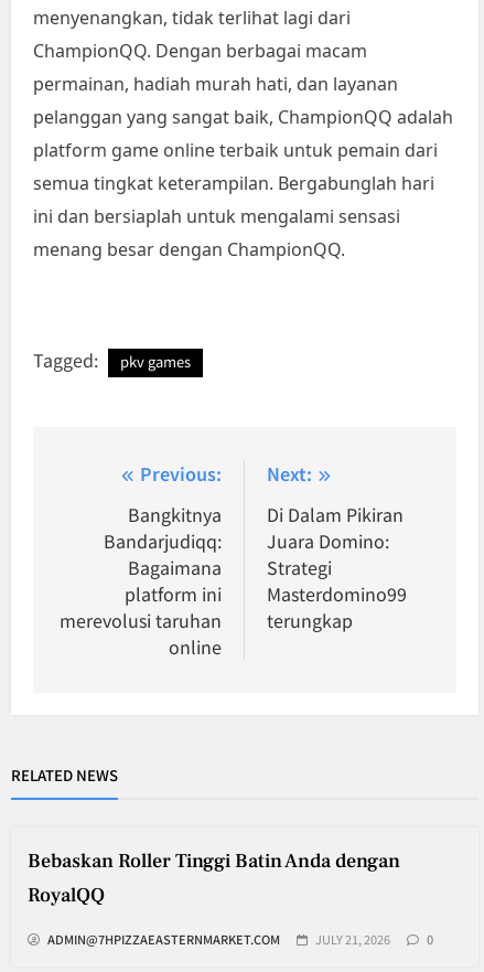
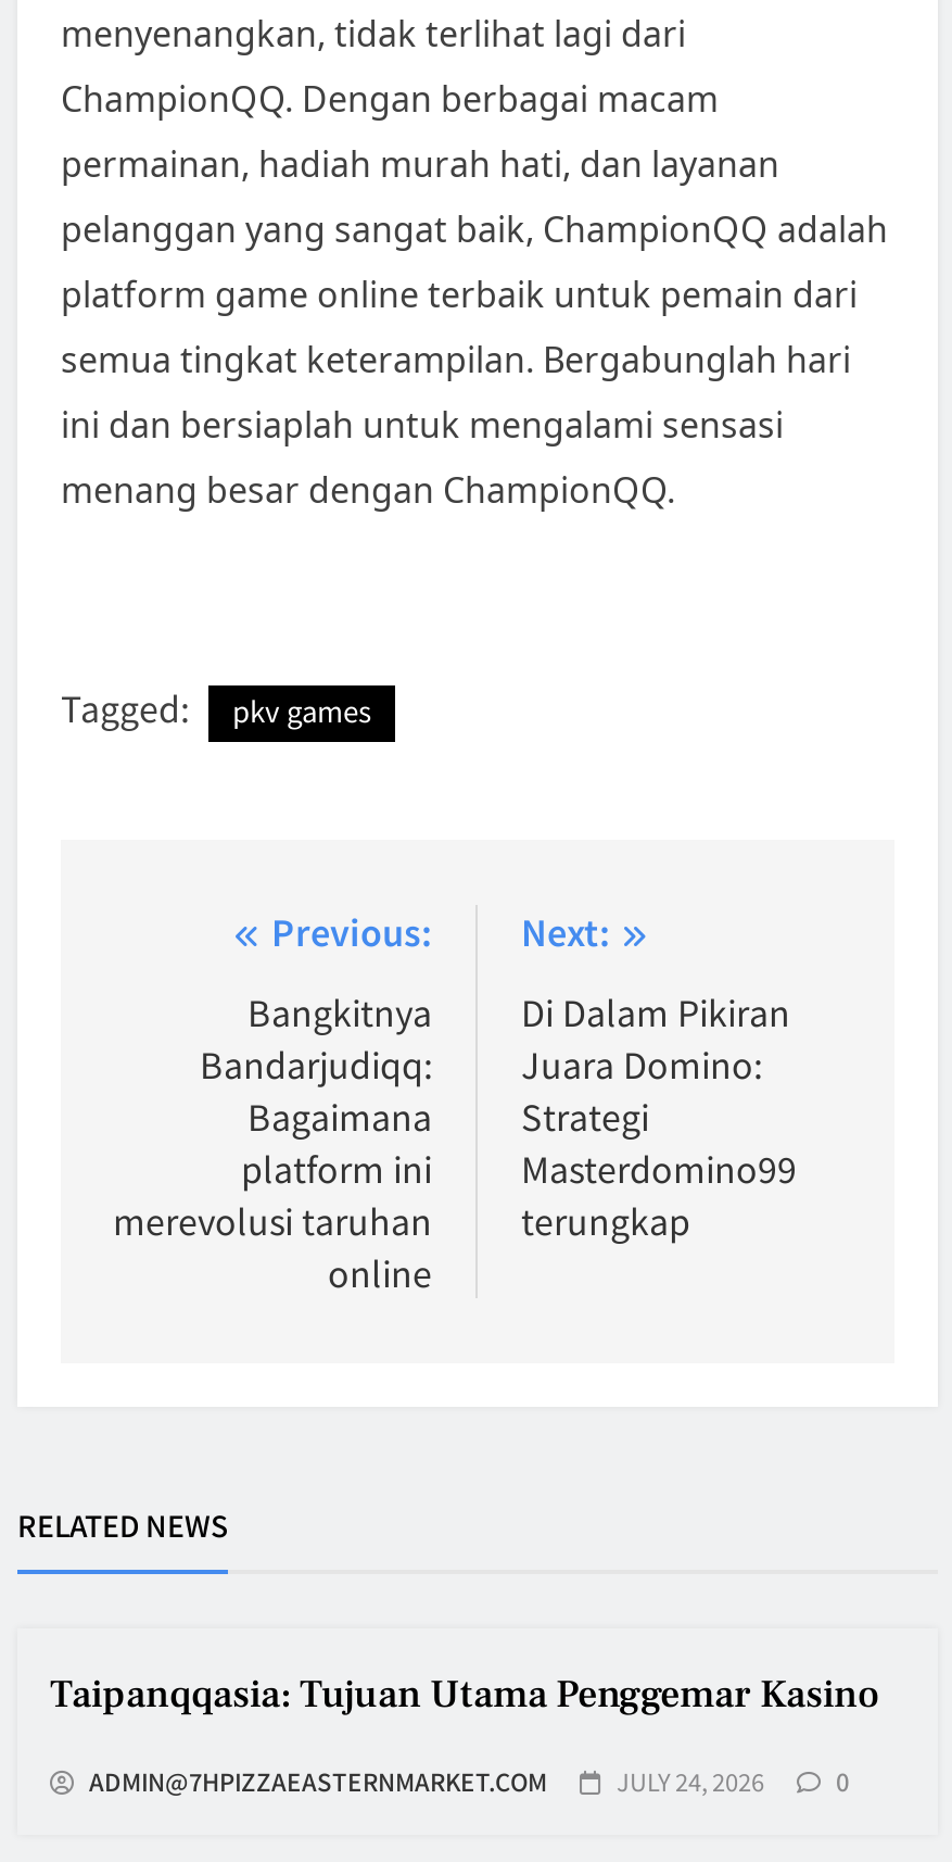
- Bebaskan Roller Tinggi Batin Anda dengan
- RoyalQQ
+ Taipanqqasia: Tujuan Utama Penggemar Kasino

- ADMIN@7HPIZZAEASTERNMARKET.COM JULY 21, 2026
+ ADMIN@7HPIZZAEASTERNMARKET.COM JULY 24, 2026
